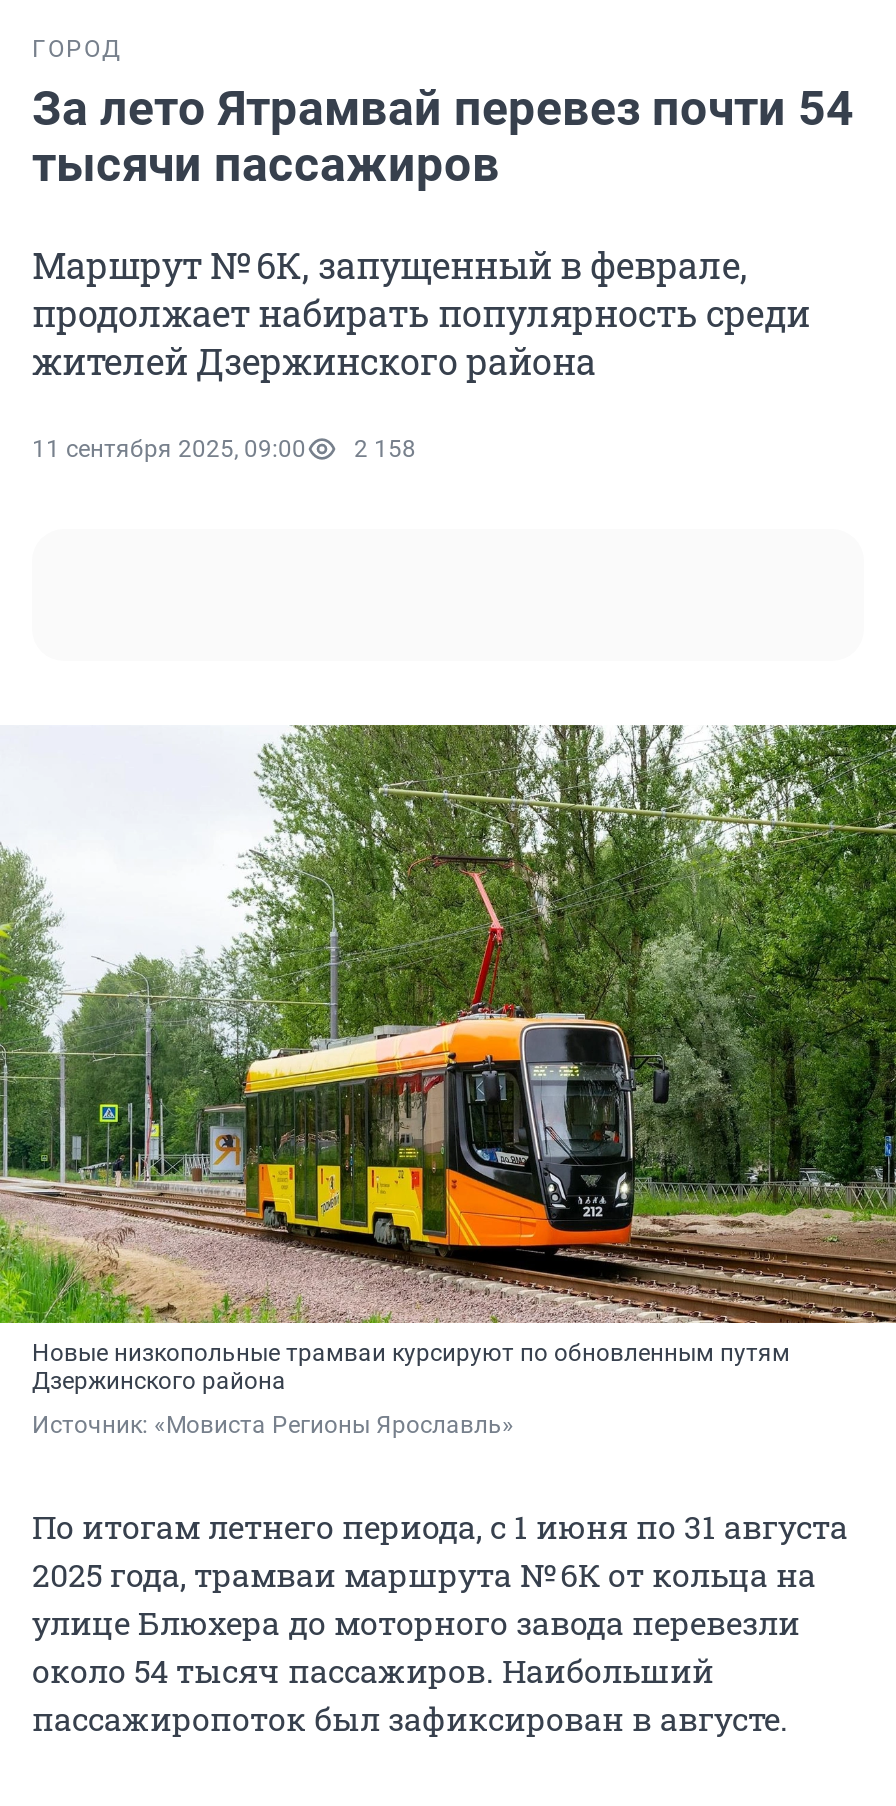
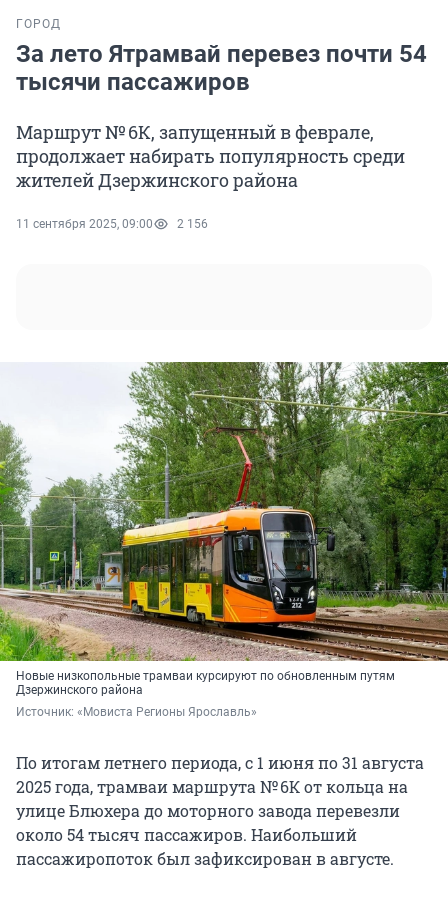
- 11 сентября 2025, 09:00 2 158
+ 11 сентября 2025, 09:00 2 156
